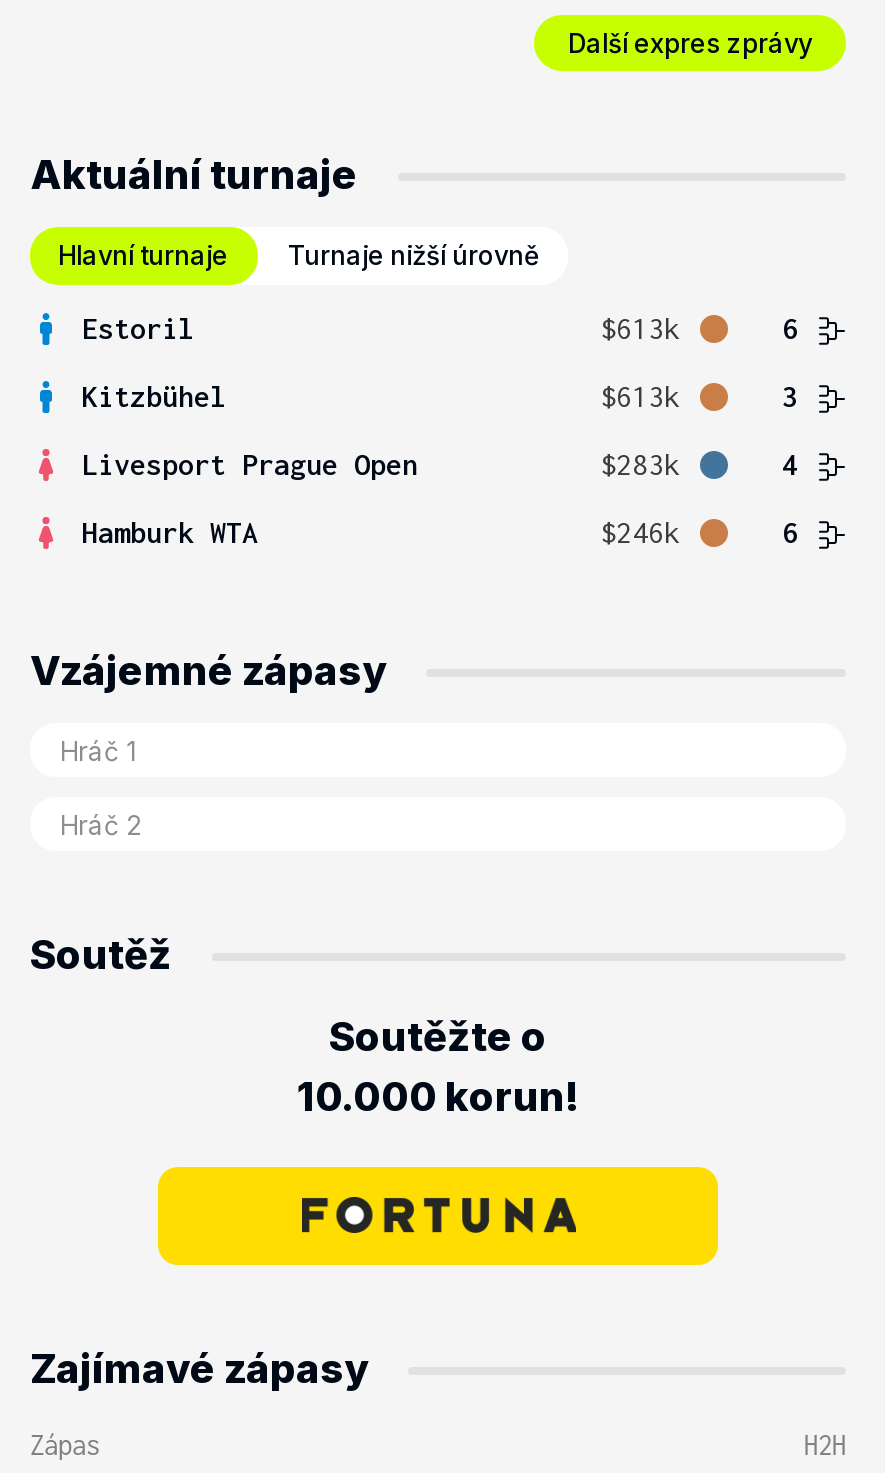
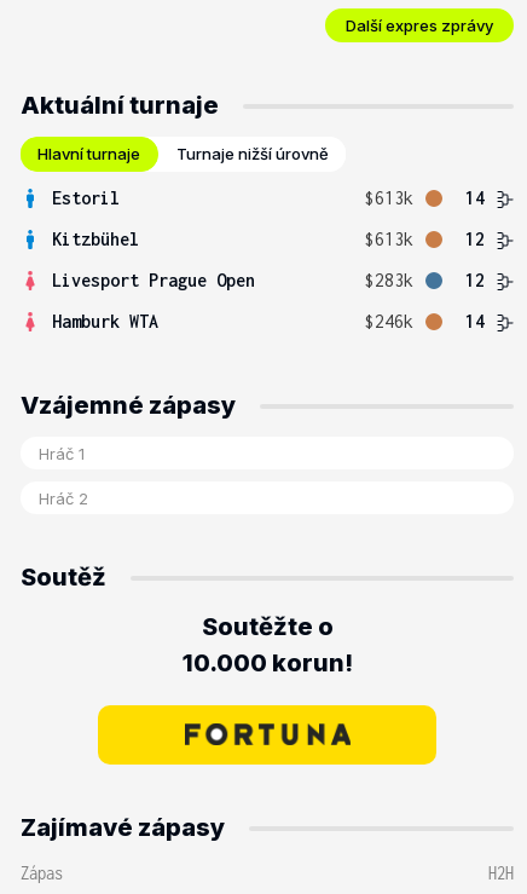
- 6
+ 14

- 3
+ 12

- 4
+ 12

- 6
+ 14
